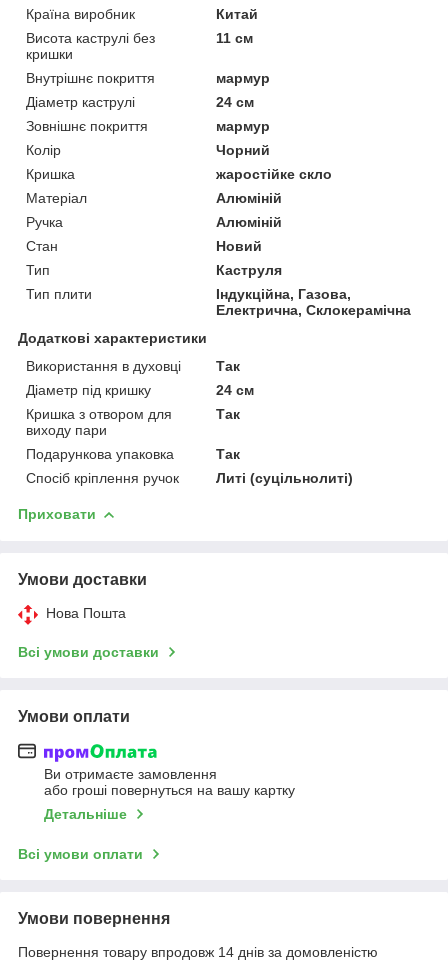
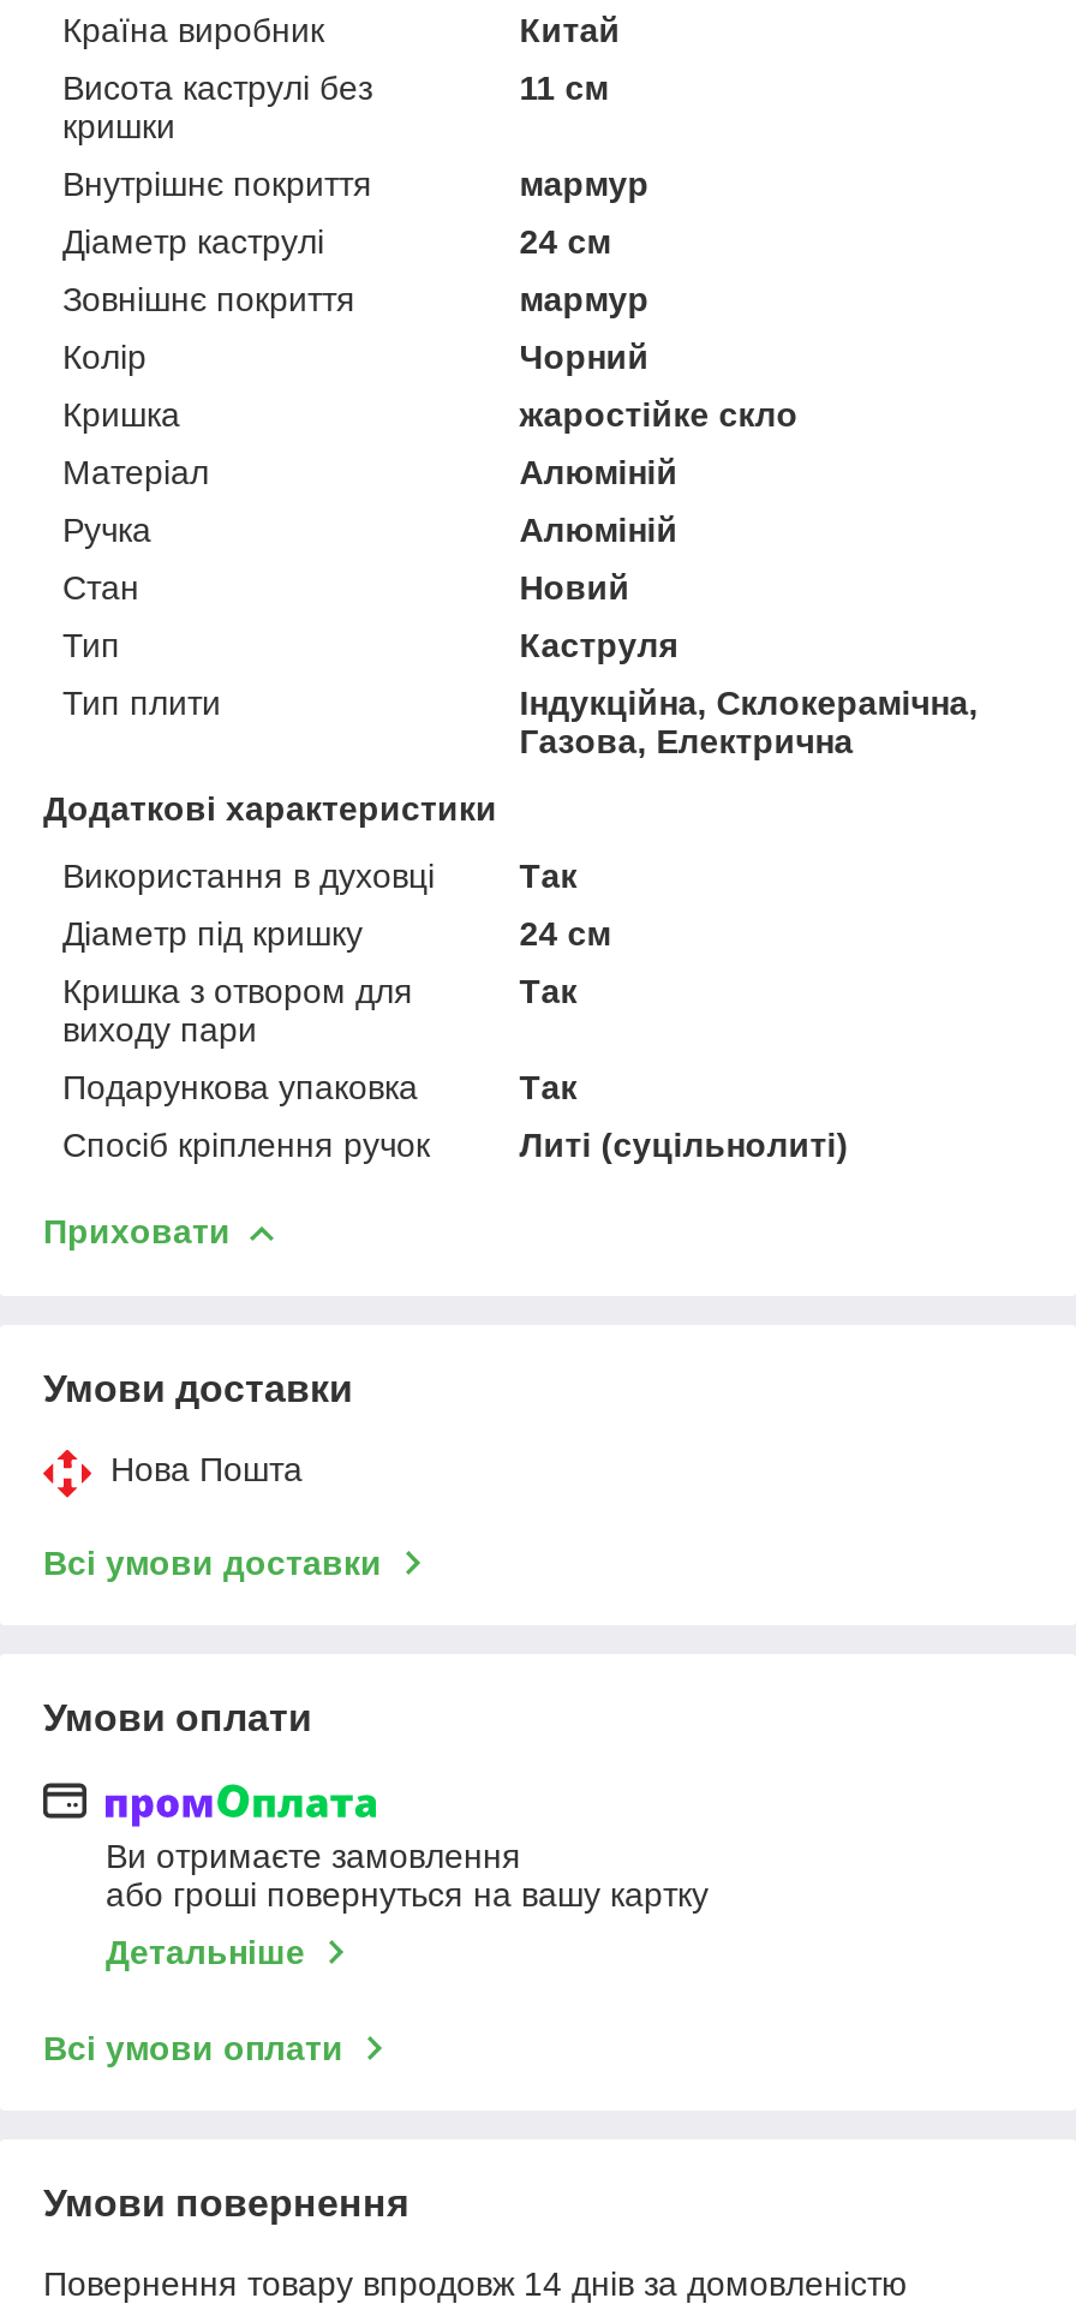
- Індукційна, Газова,
- Електрична, Склокерамічна
+ Індукційна, Склокерамічна,
+ Газова, Електрична
